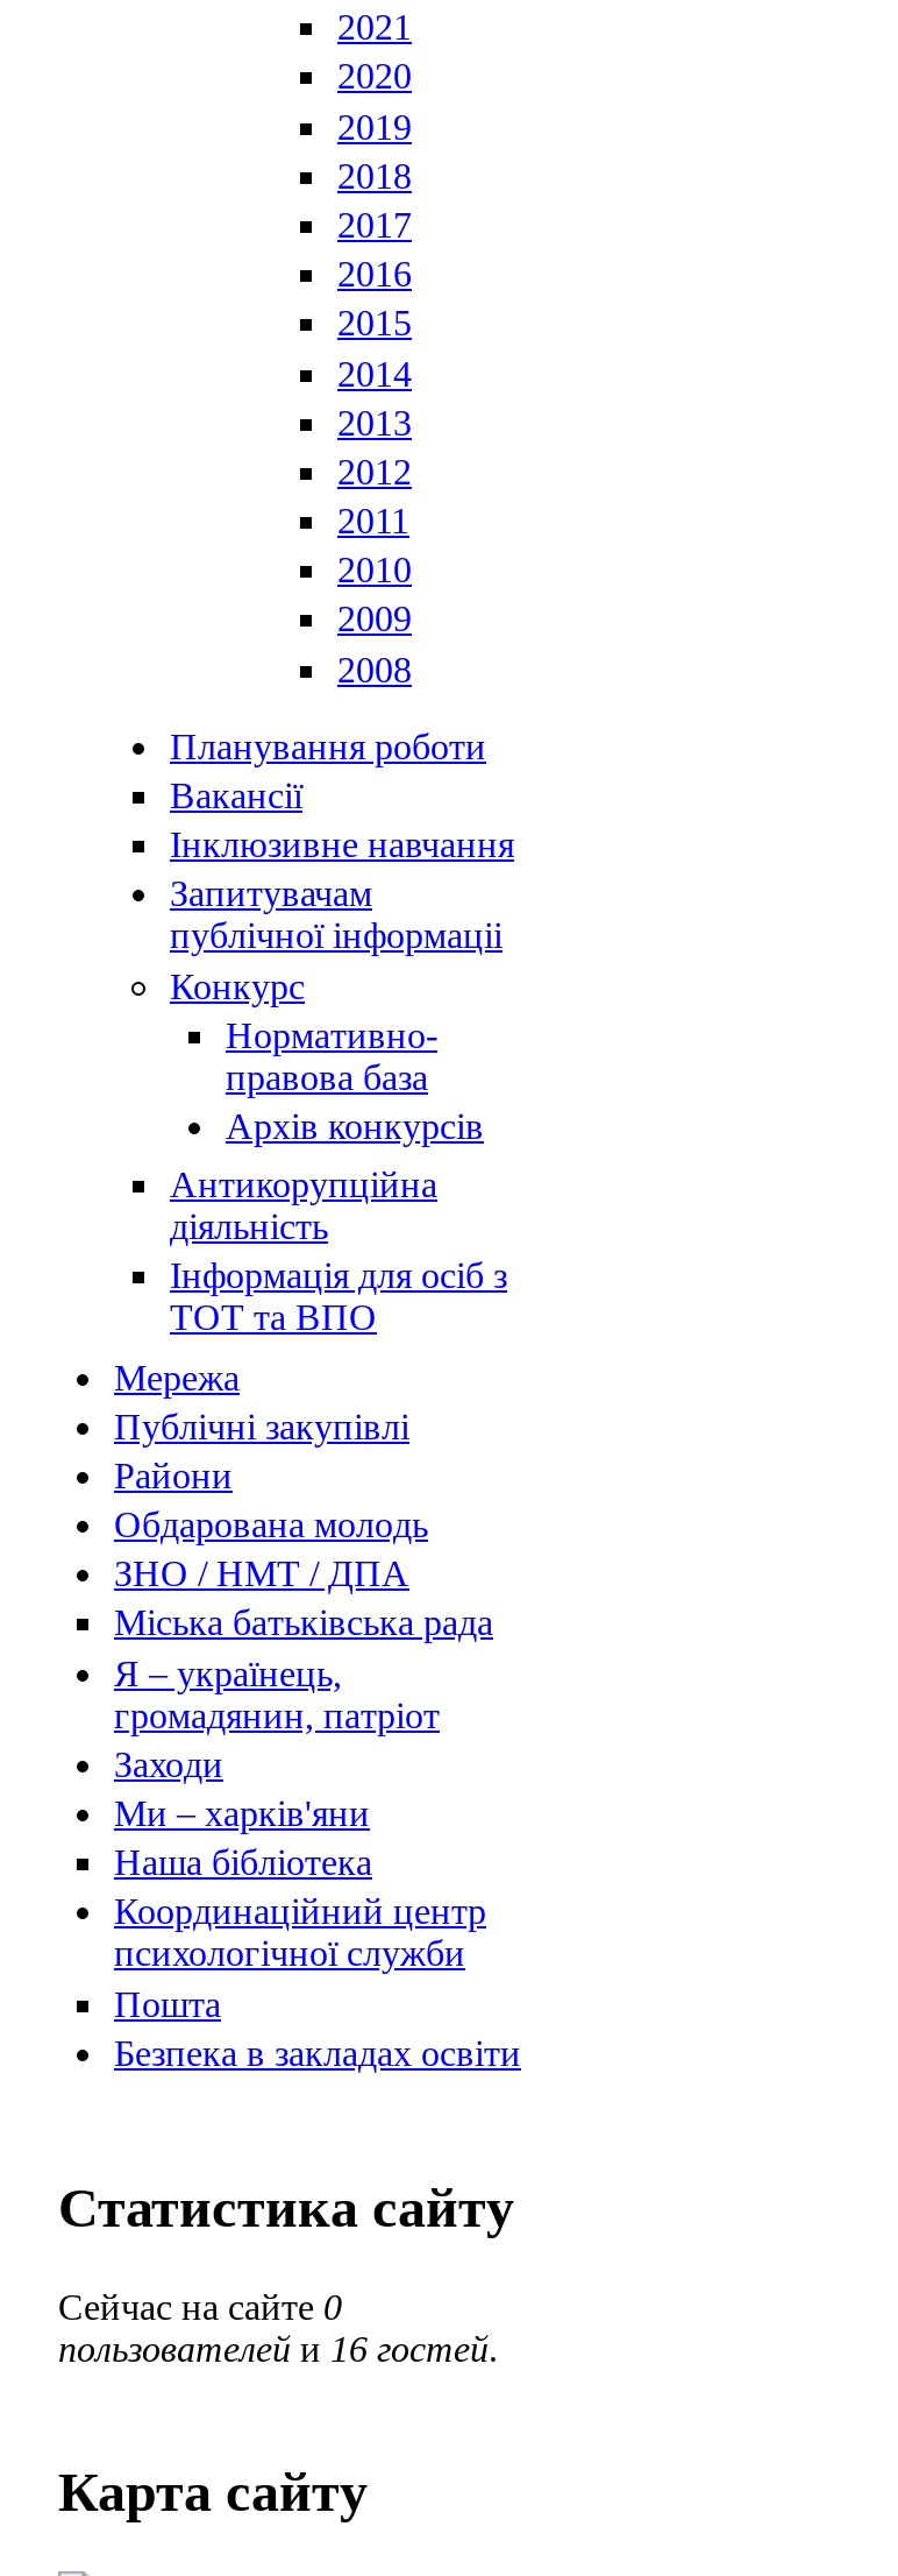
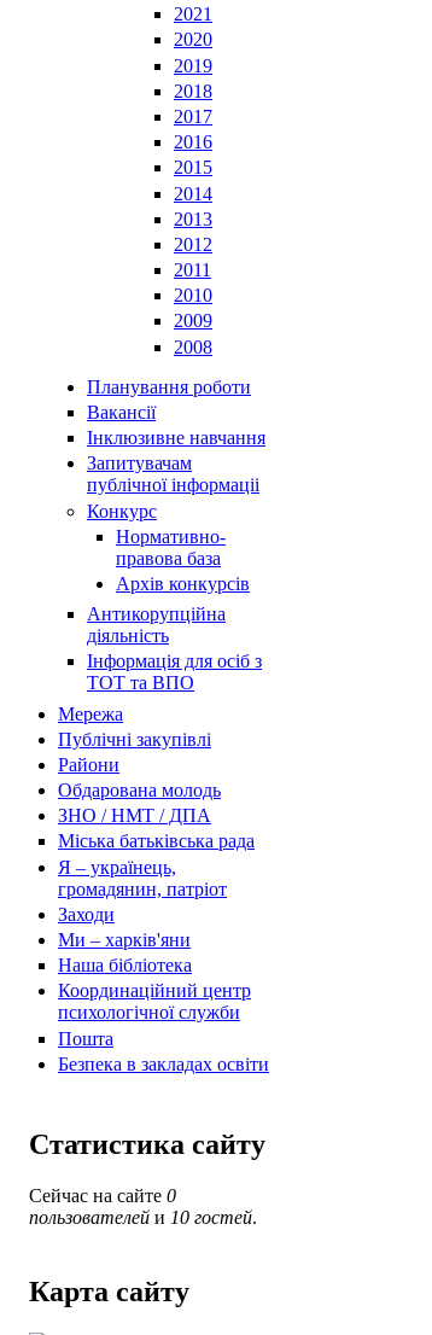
- пользователей и 16 гостей.
+ пользователей и 10 гостей.
